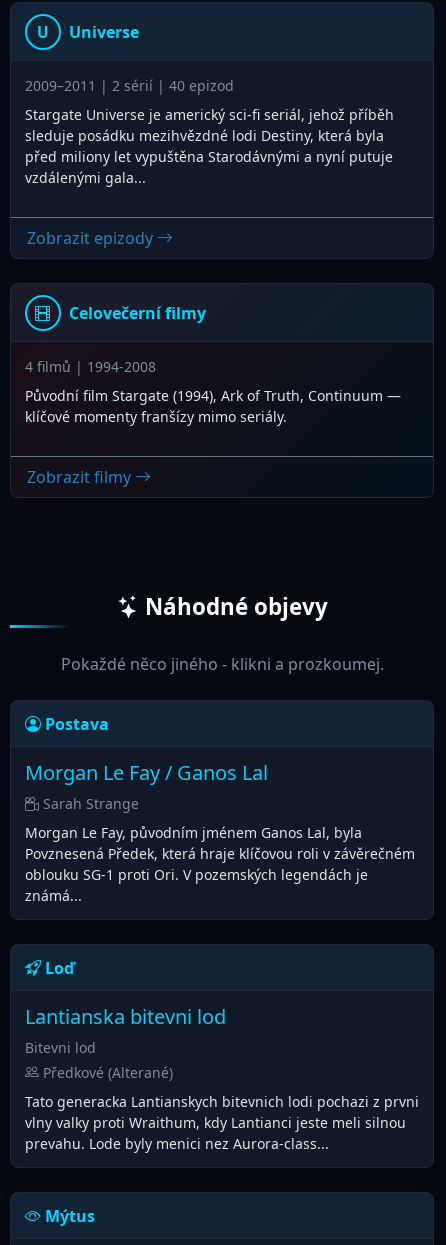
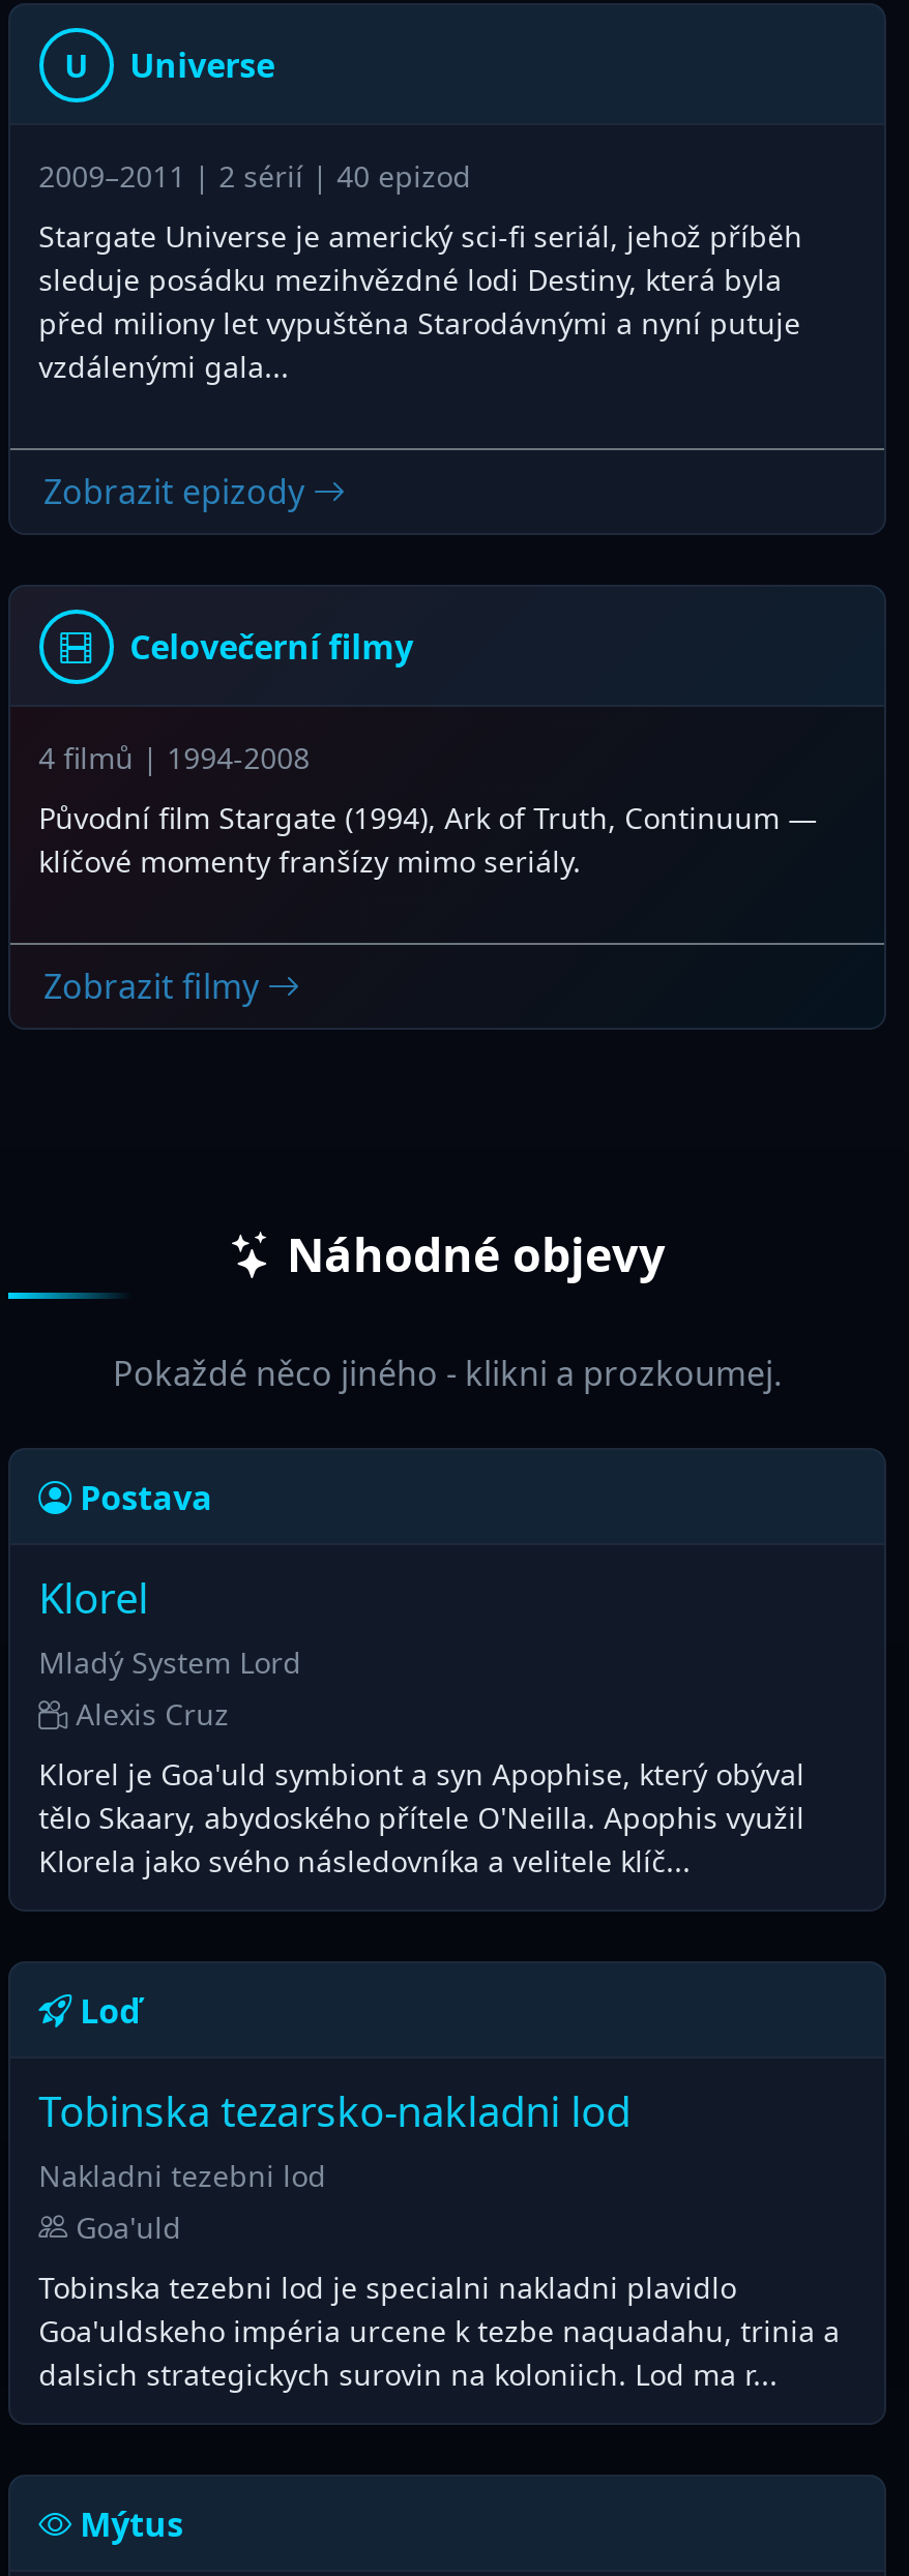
- Morgan Le Fay / Ganos Lal
- Sarah Strange
+ Klorel
+ Mladý System Lord
+ Alexis Cruz

- Morgan Le Fay, původním jménem Ganos Lal, byla
- Povznesená Předek, která hraje klíčovou roli v závěrečném
- oblouku SG-1 proti Ori. V pozemských legendách je
- známá...
+ Klorel je Goa'uld symbiont a syn Apophise, který obýval
+ tělo Skaary, abydoského přítele O'Neilla. Apophis využil
+ Klorela jako svého následovníka a velitele klíč...

- Lantianska bitevni lod
- Bitevni lod
- Předkové (Alterané)
+ Tobinska tezarsko-nakladni lod
+ Nakladni tezebni lod
+ Goa'uld

- Tato generacka Lantianskych bitevnich lodi pochazi z prvni
- vlny valky proti Wraithum, kdy Lantianci jeste meli silnou
- prevahu. Lode byly menici nez Aurora-class...
+ Tobinska tezebni lod je specialni nakladni plavidlo
+ Goa'uldskeho impéria urcene k tezbe naquadahu, trinia a
+ dalsich strategickych surovin na koloniich. Lod ma r...
